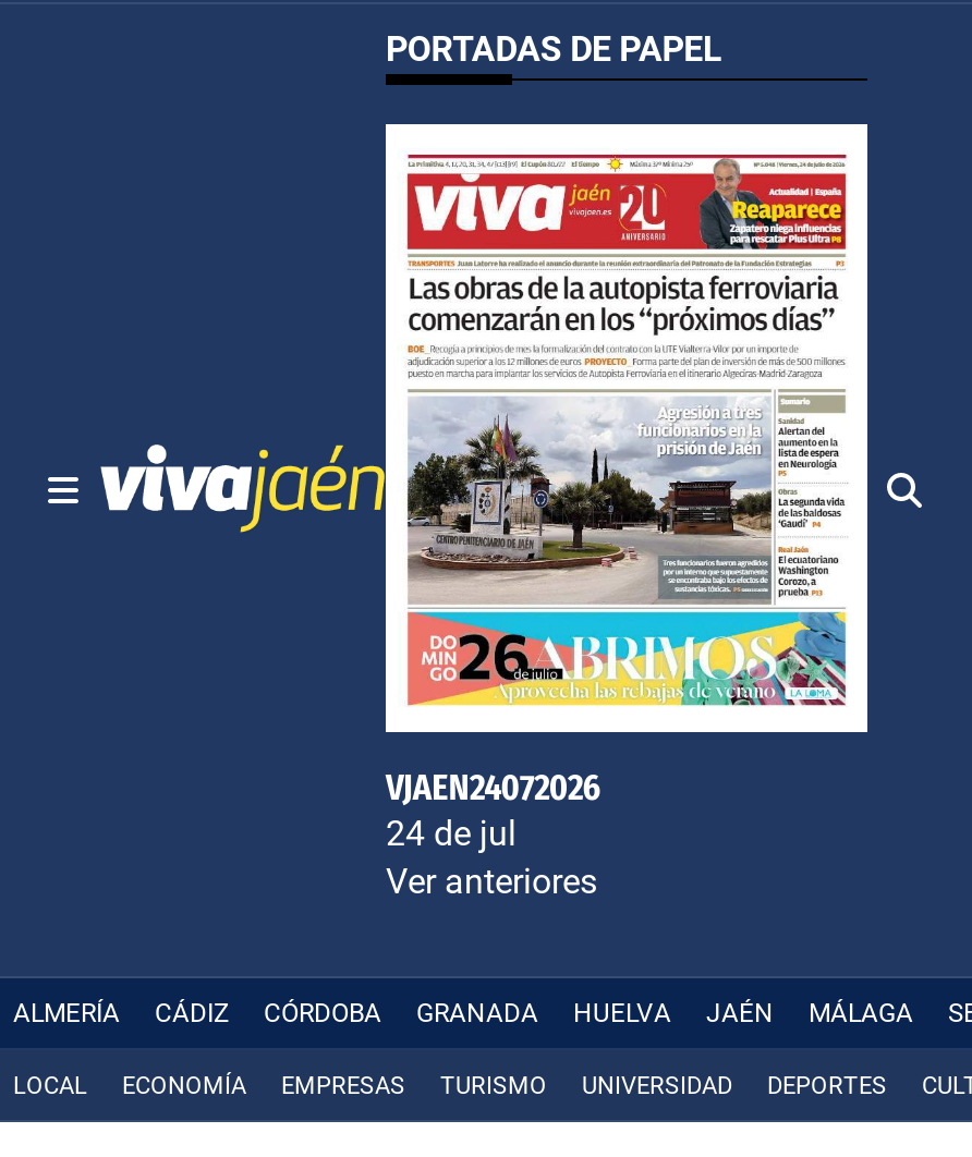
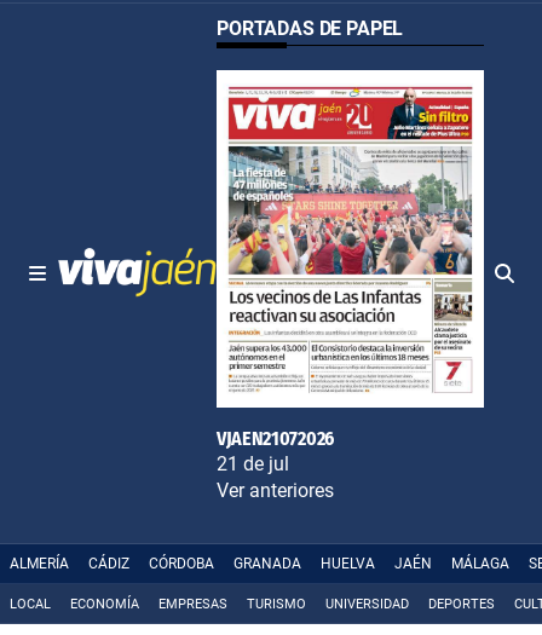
- [image]
- VJAEN24072026
- 24 de jul
+ [image]
+ VJAEN21072026
+ 21 de jul
